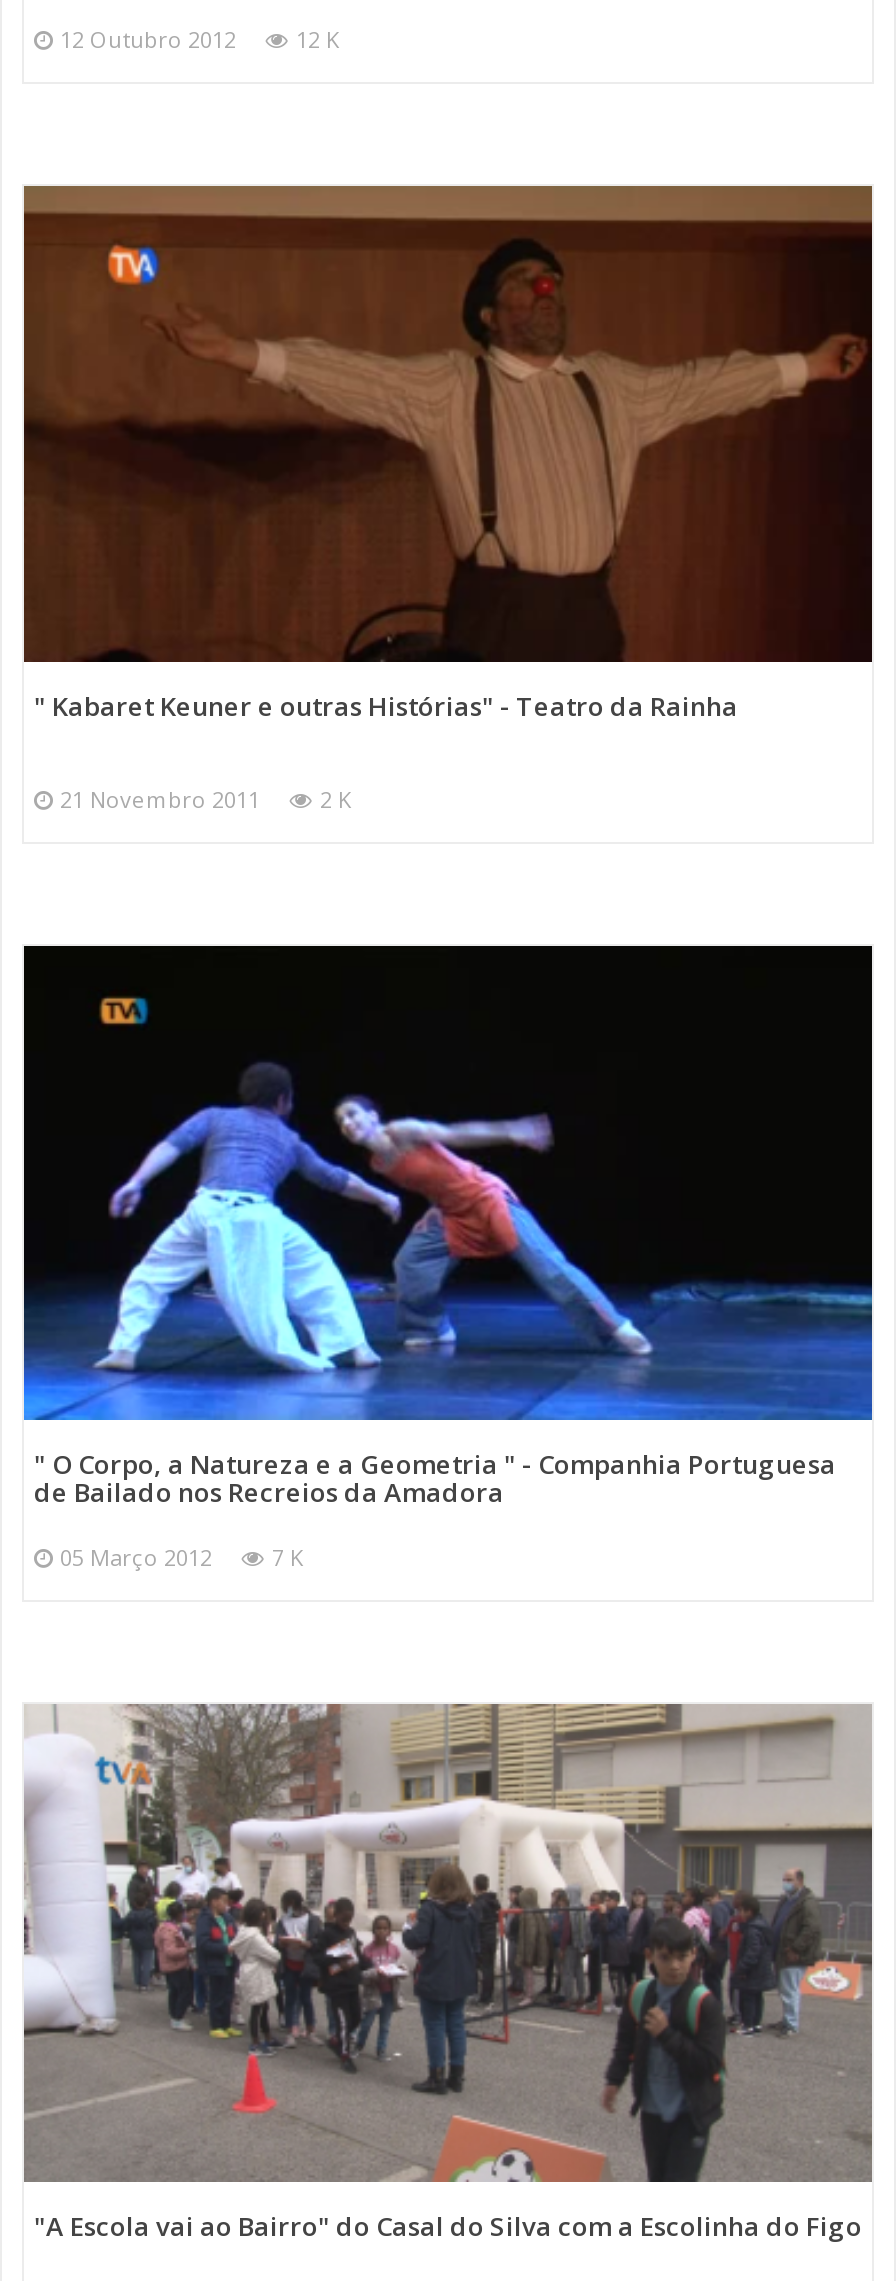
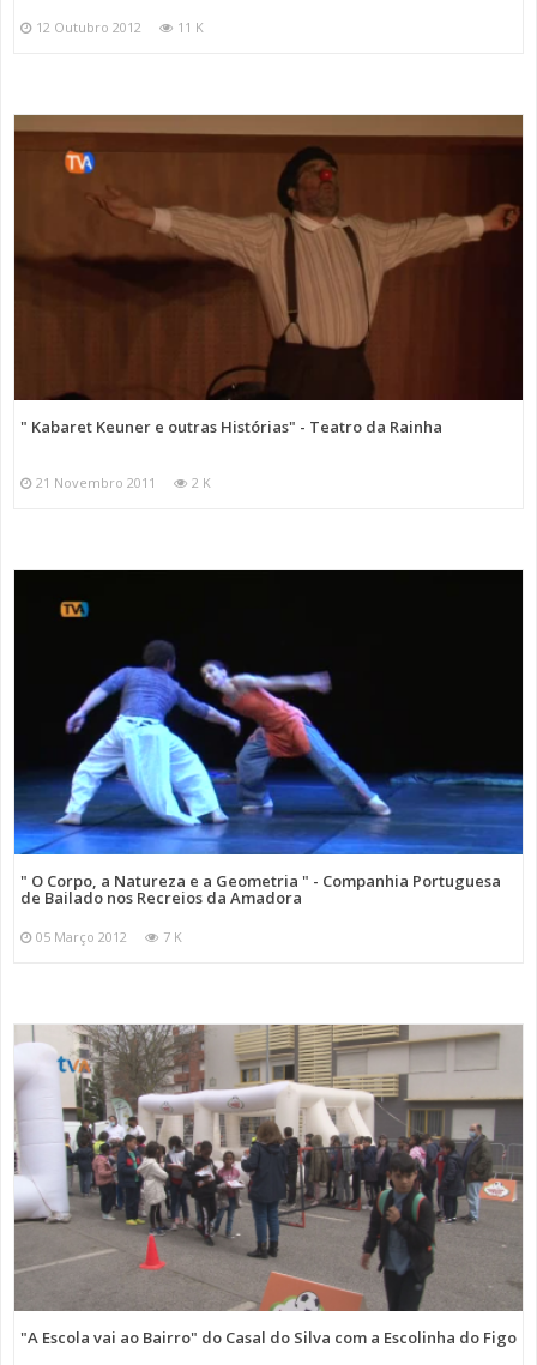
- 12 Outubro 2012 12 K
+ 12 Outubro 2012 11 K
